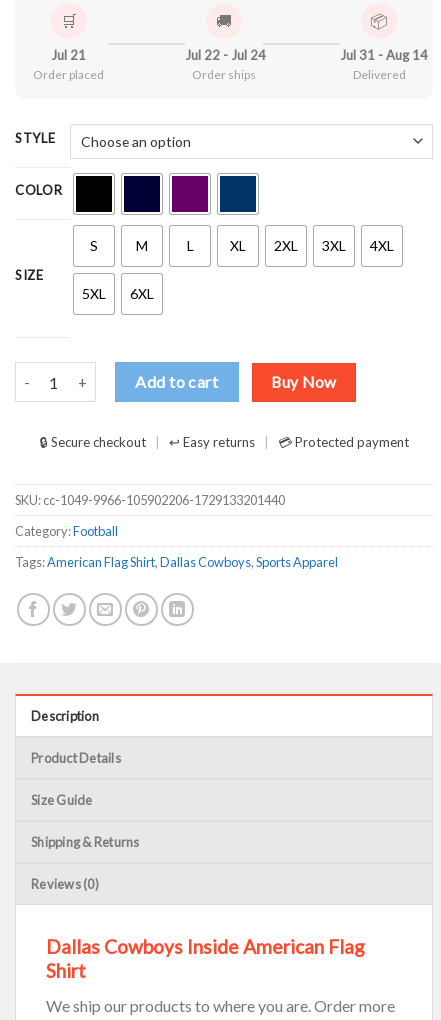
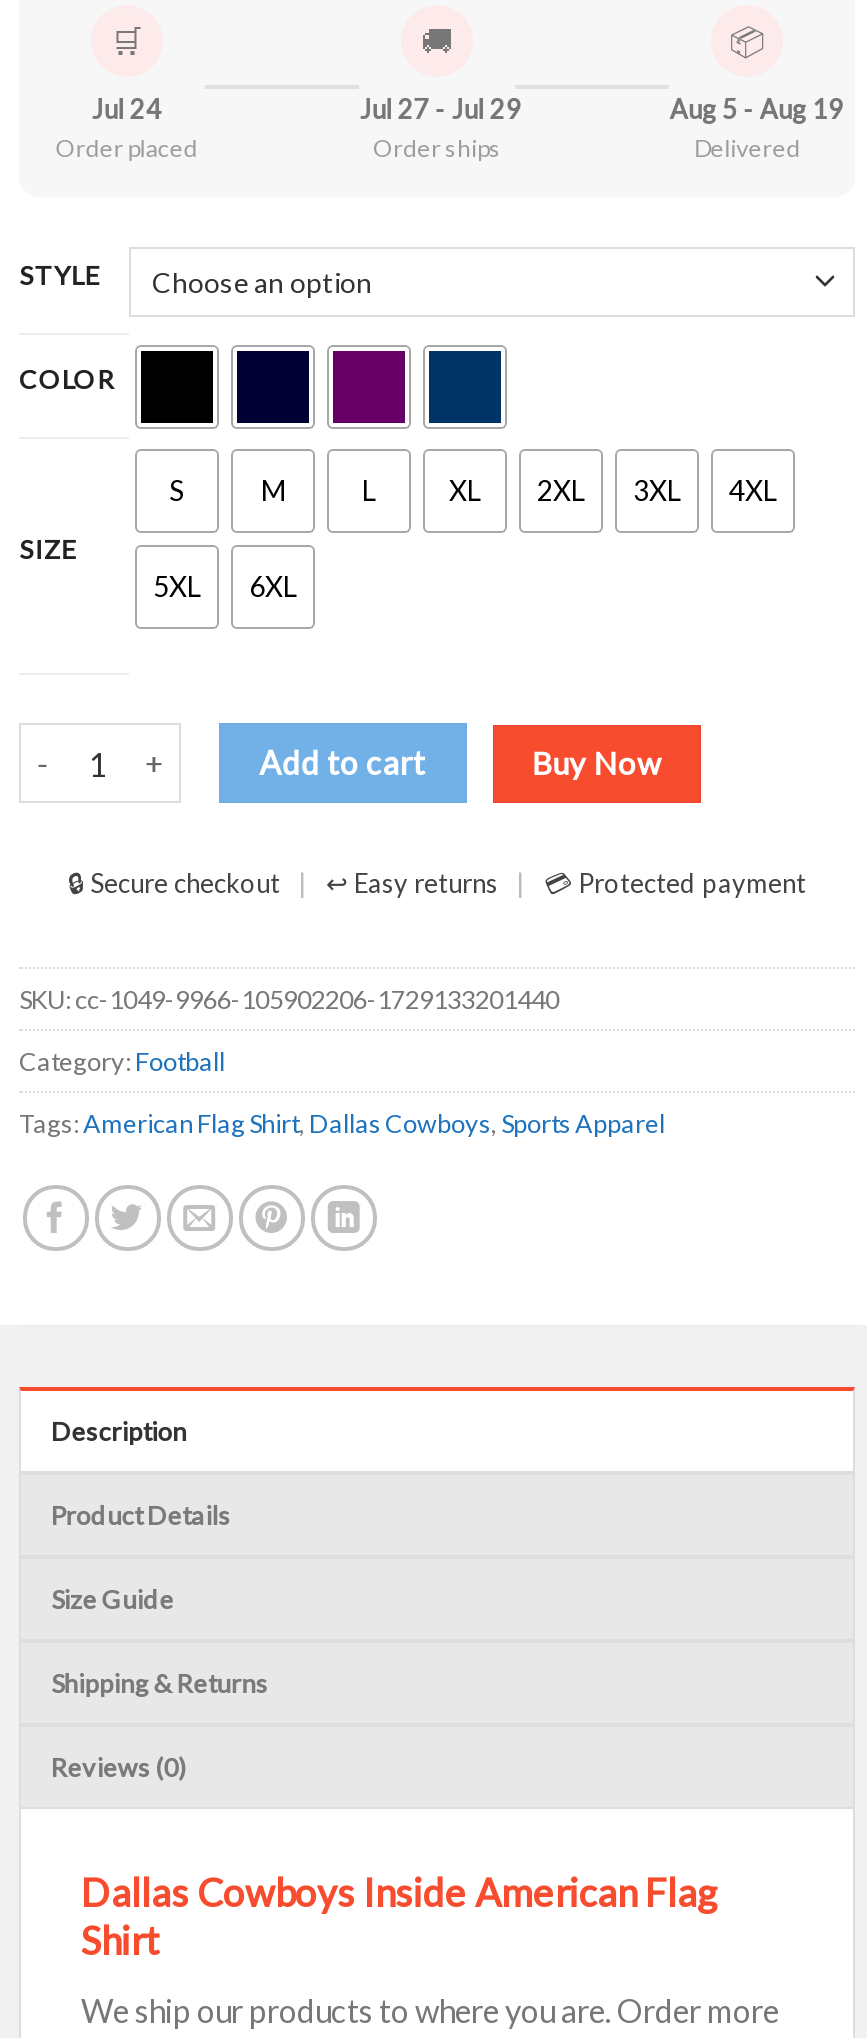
- Jul 21
+ Jul 24

- Jul 22 - Jul 24
+ Jul 27 - Jul 29

- Jul 31 - Aug 14
+ Aug 5 - Aug 19
